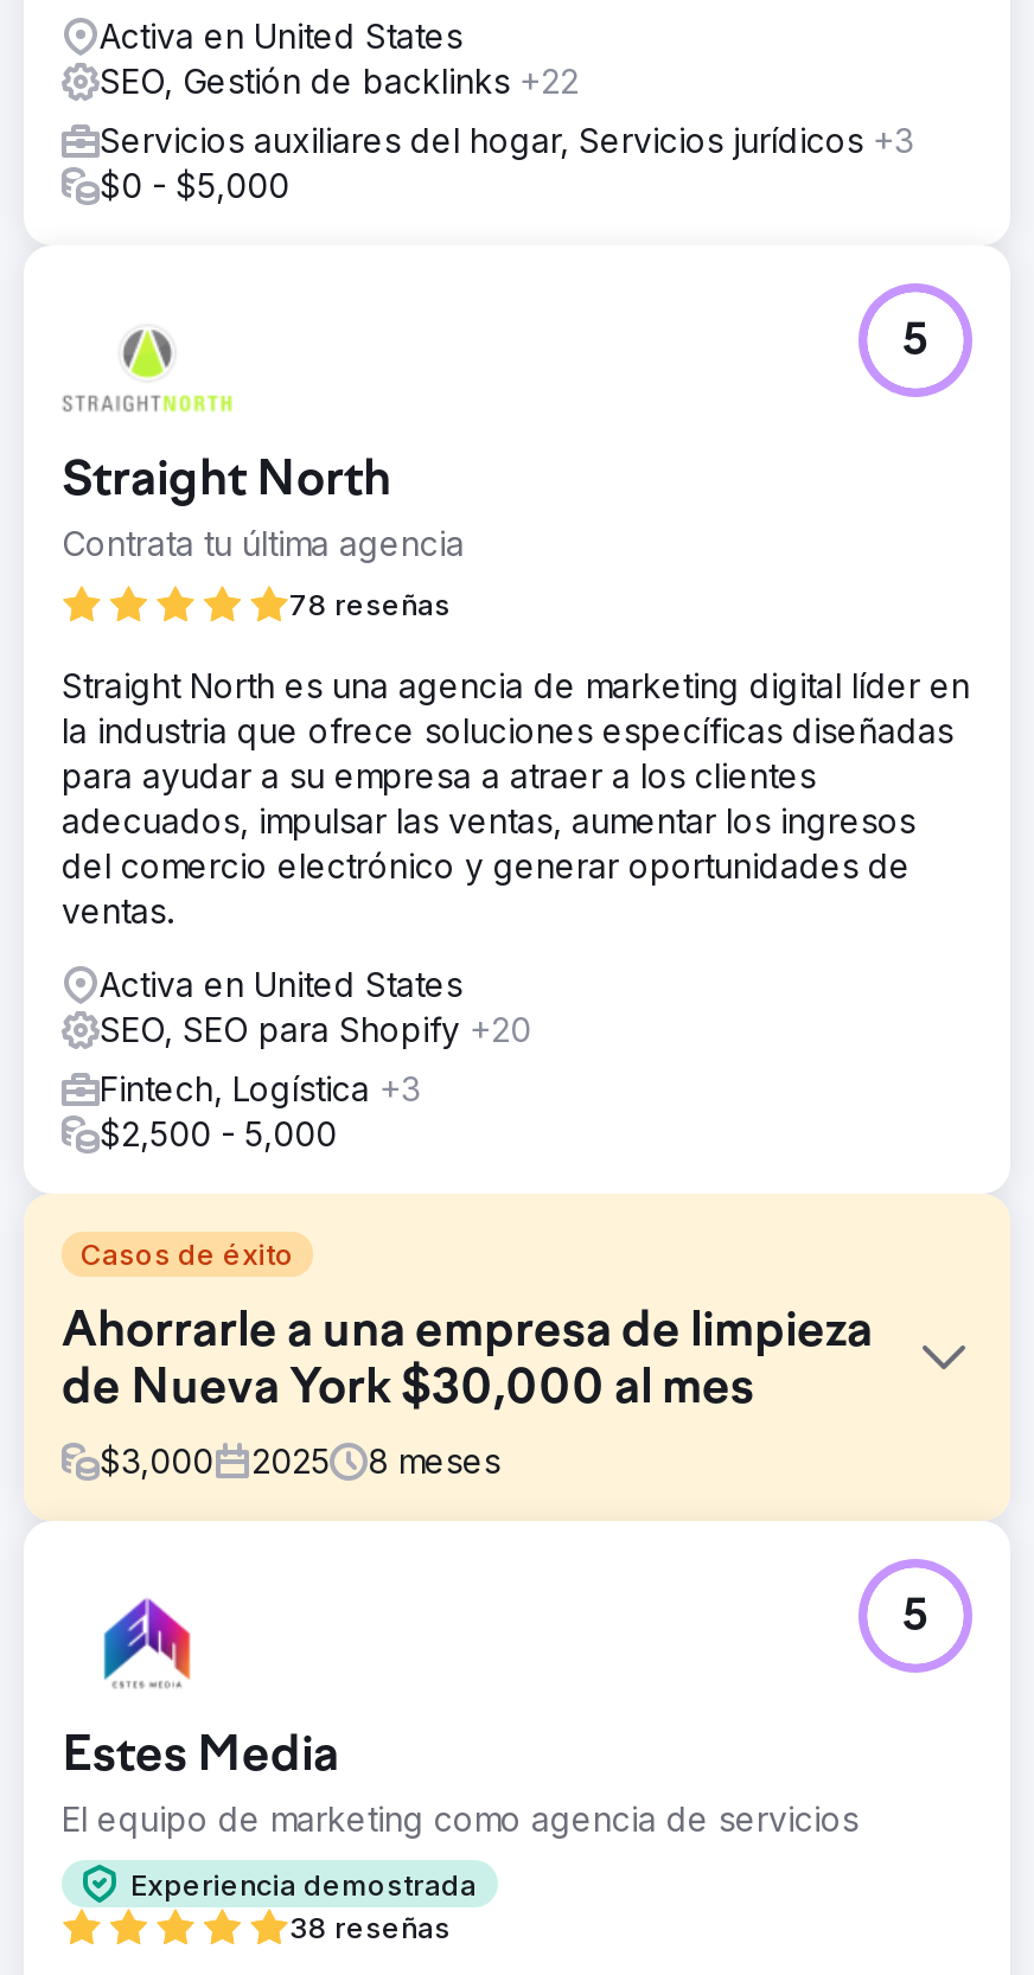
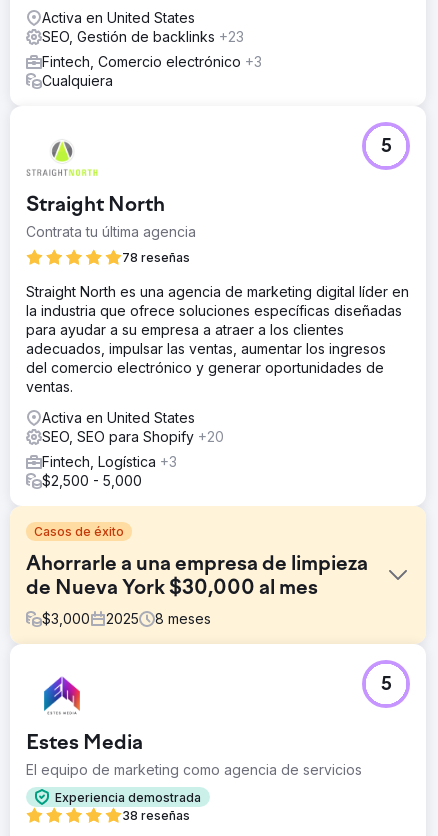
- SEO, Gestión de backlinks +22
+ SEO, Gestión de backlinks +23

- Servicios auxiliares del hogar, Servicios jurídicos +3
- $0 - $5,000
+ Fintech, Comercio electrónico +3
+ Cualquiera
